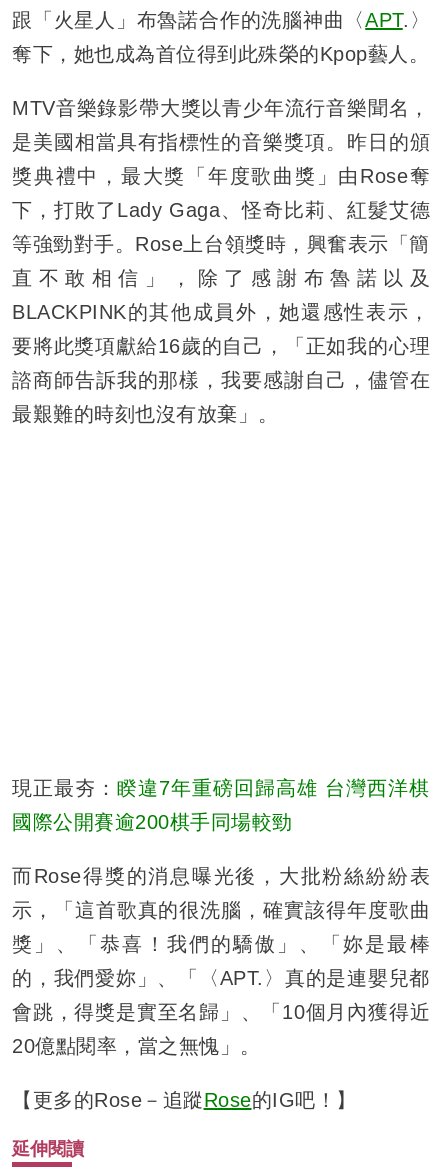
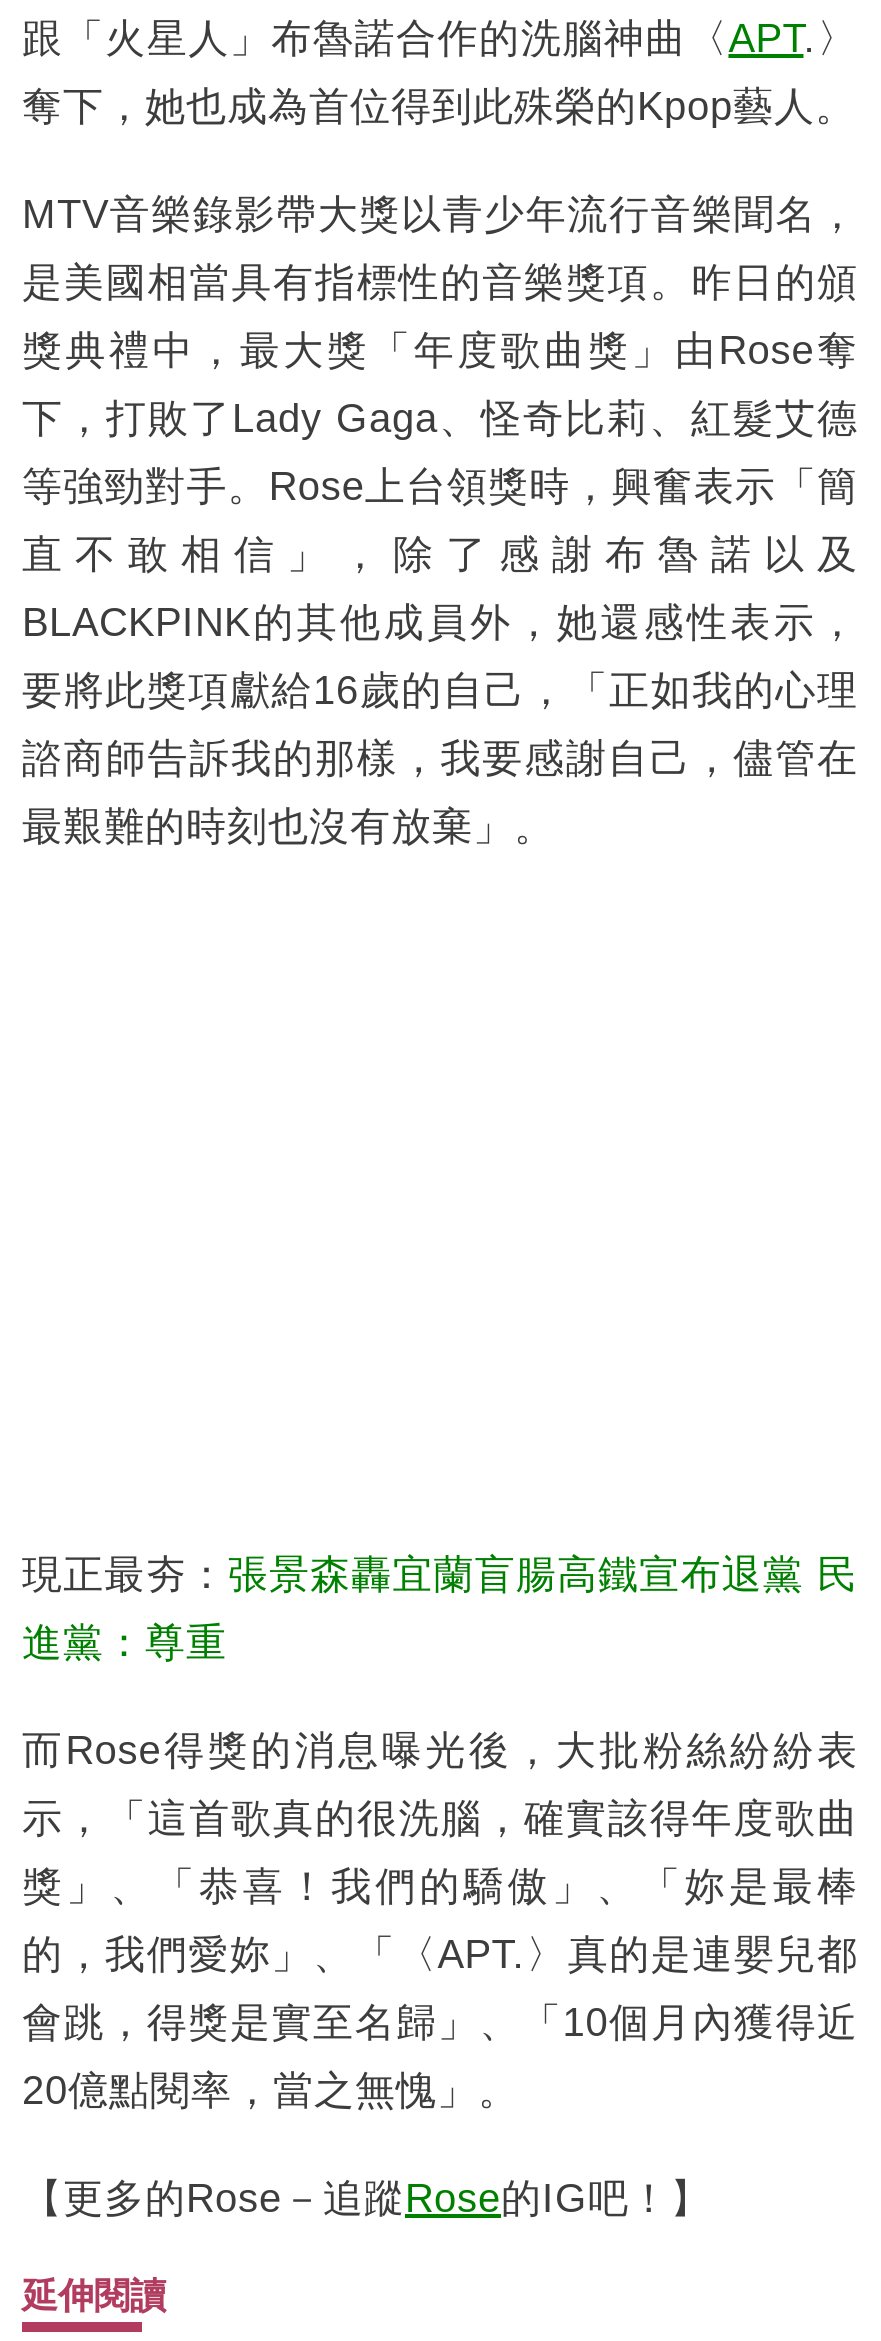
- 現正最夯：睽違7年重磅回歸高雄 台灣西洋棋
+ 現正最夯：張景森轟宜蘭盲腸高鐵宣布退黨 民

- 國際公開賽逾200棋手同場較勁
+ 進黨：尊重
